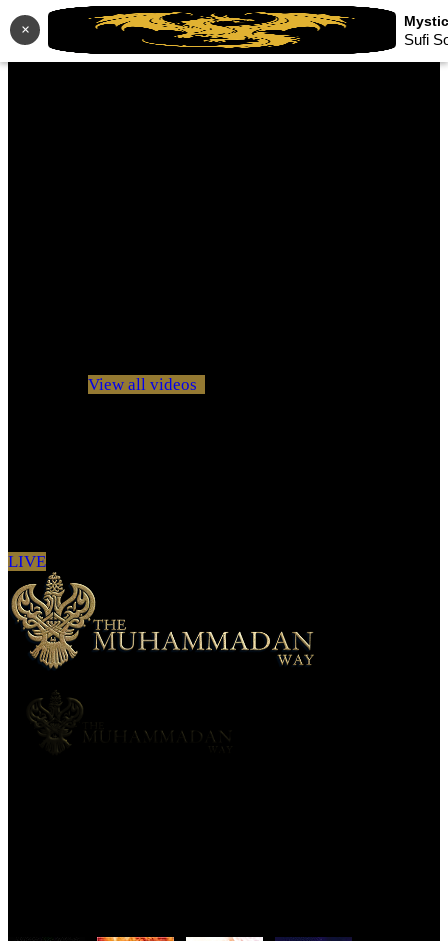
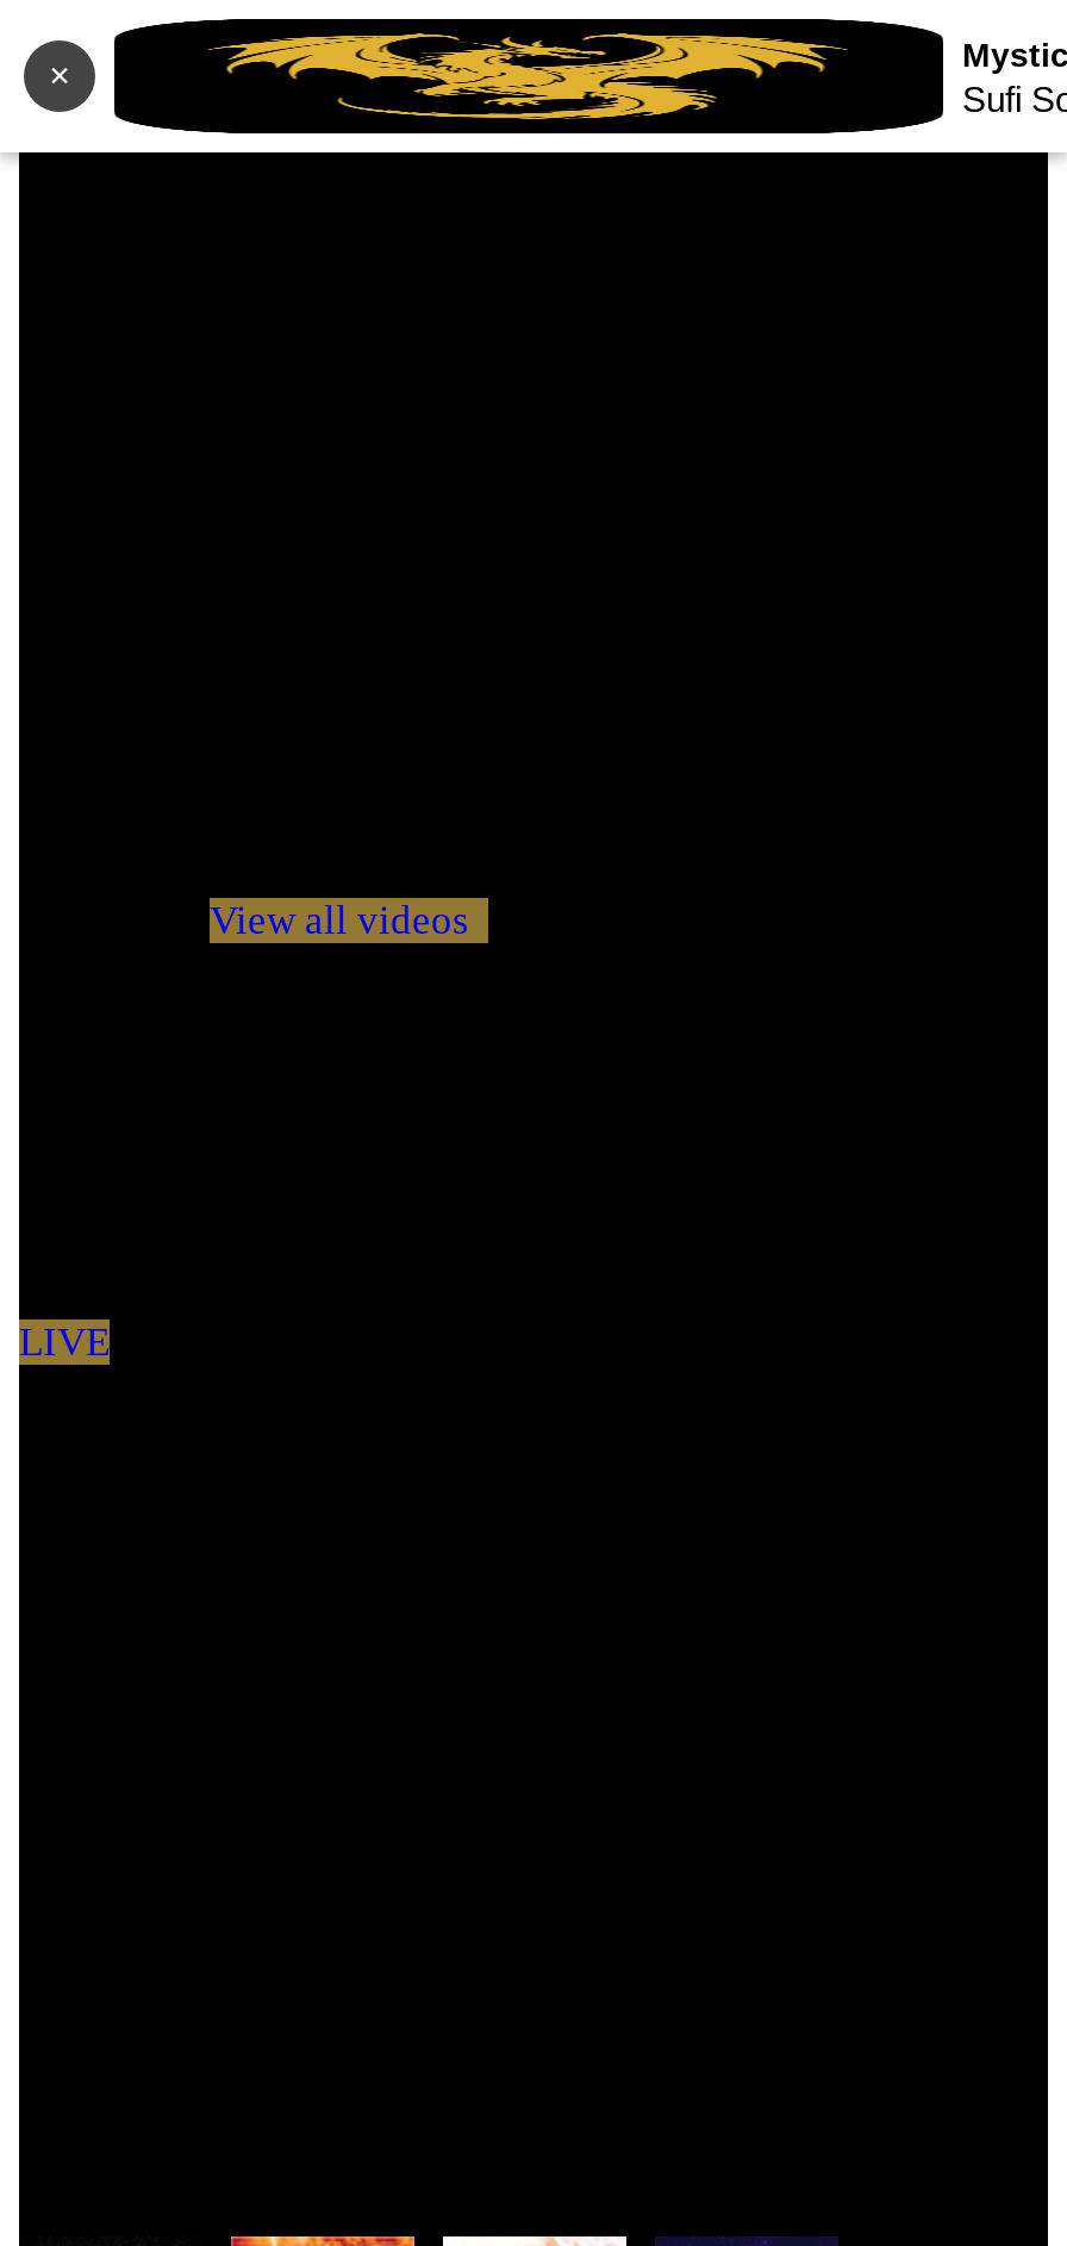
- [image]
